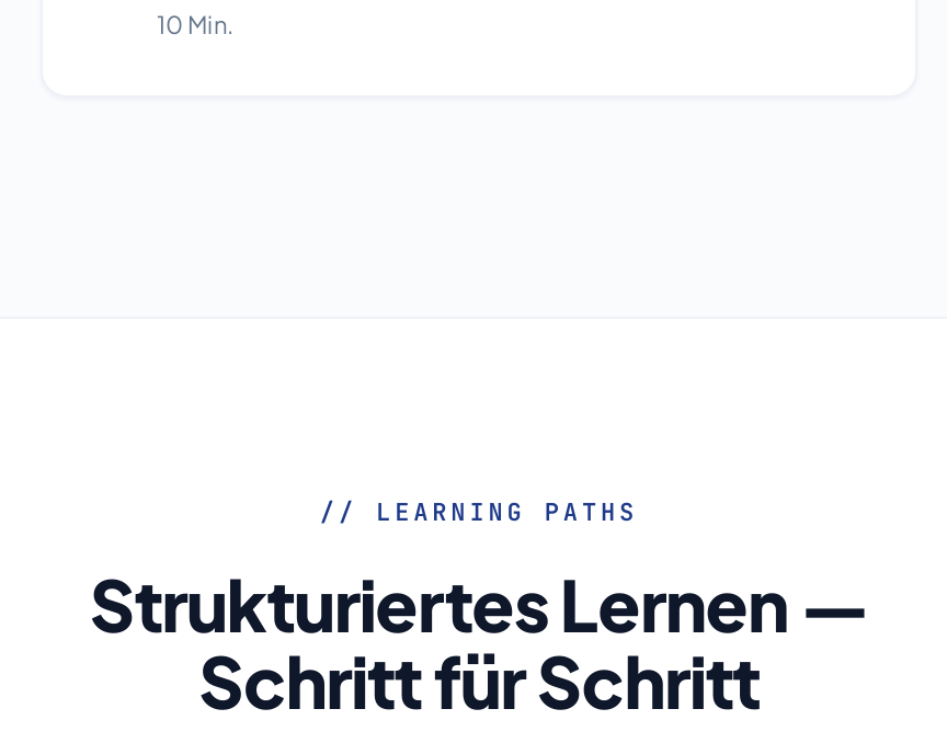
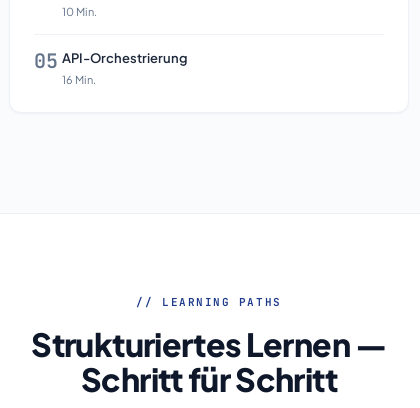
+ 05 API-Orchestrierung
+ 16 Min.
